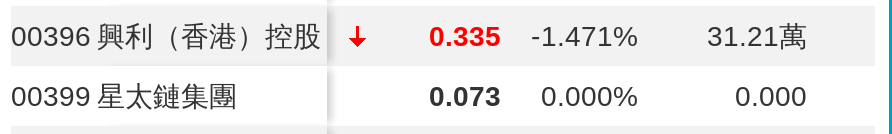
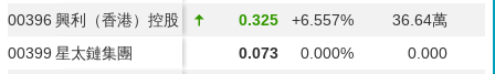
- 0.335
+ 0.325

- -1.471%
+ +6.557%

- 31.21萬
+ 36.64萬
